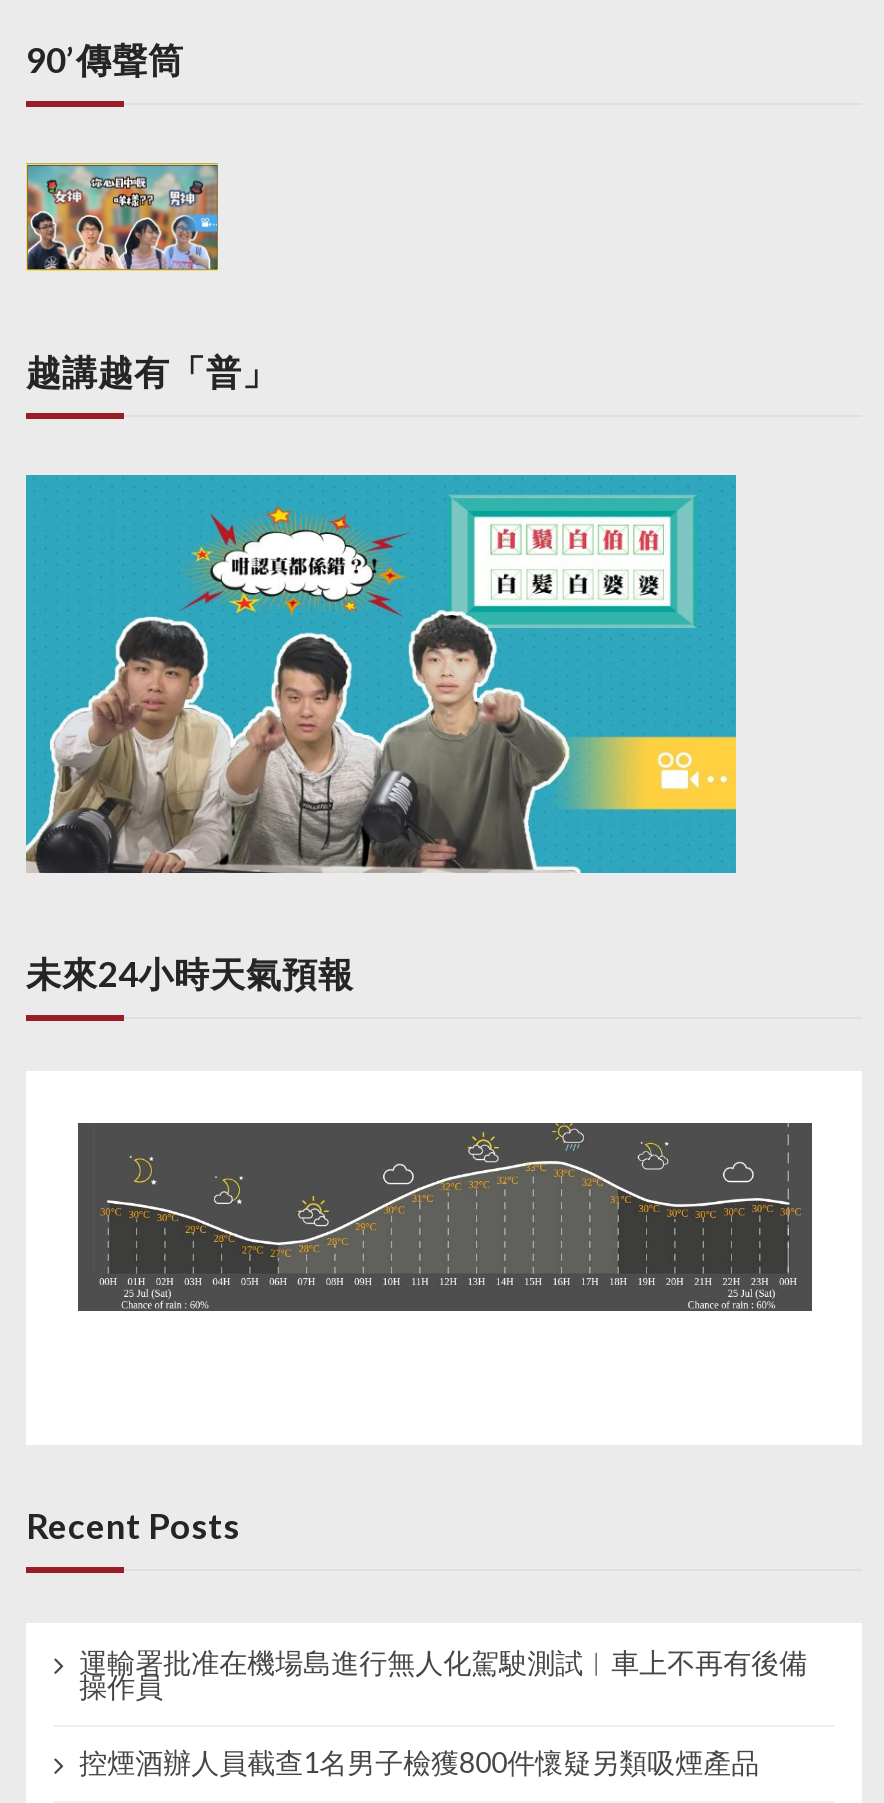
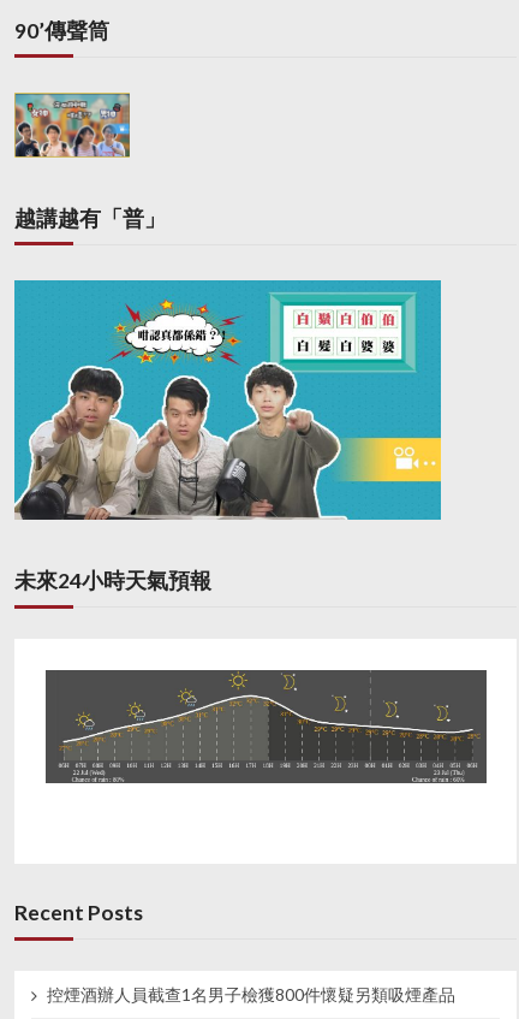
- [image]
+ [image]

- 運輸署批准在機場島進行無人化駕駛測試︱車上不再有後備
- 操作員
